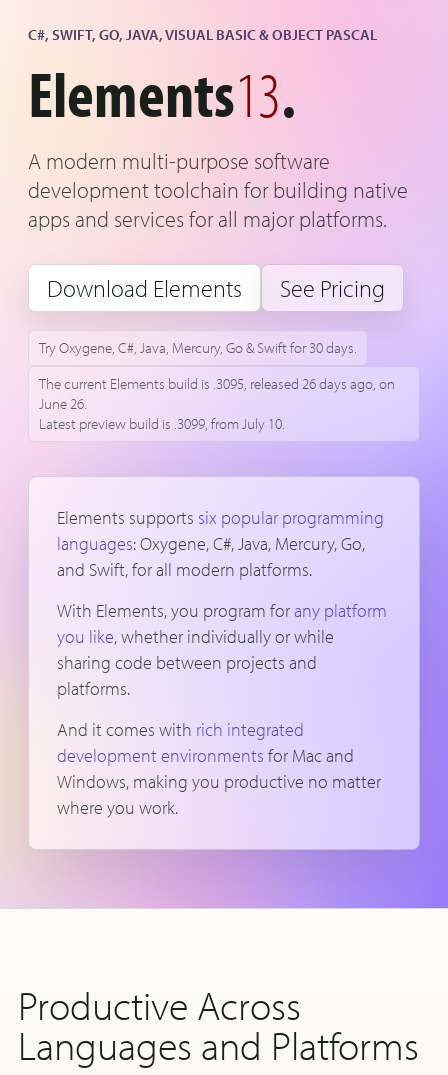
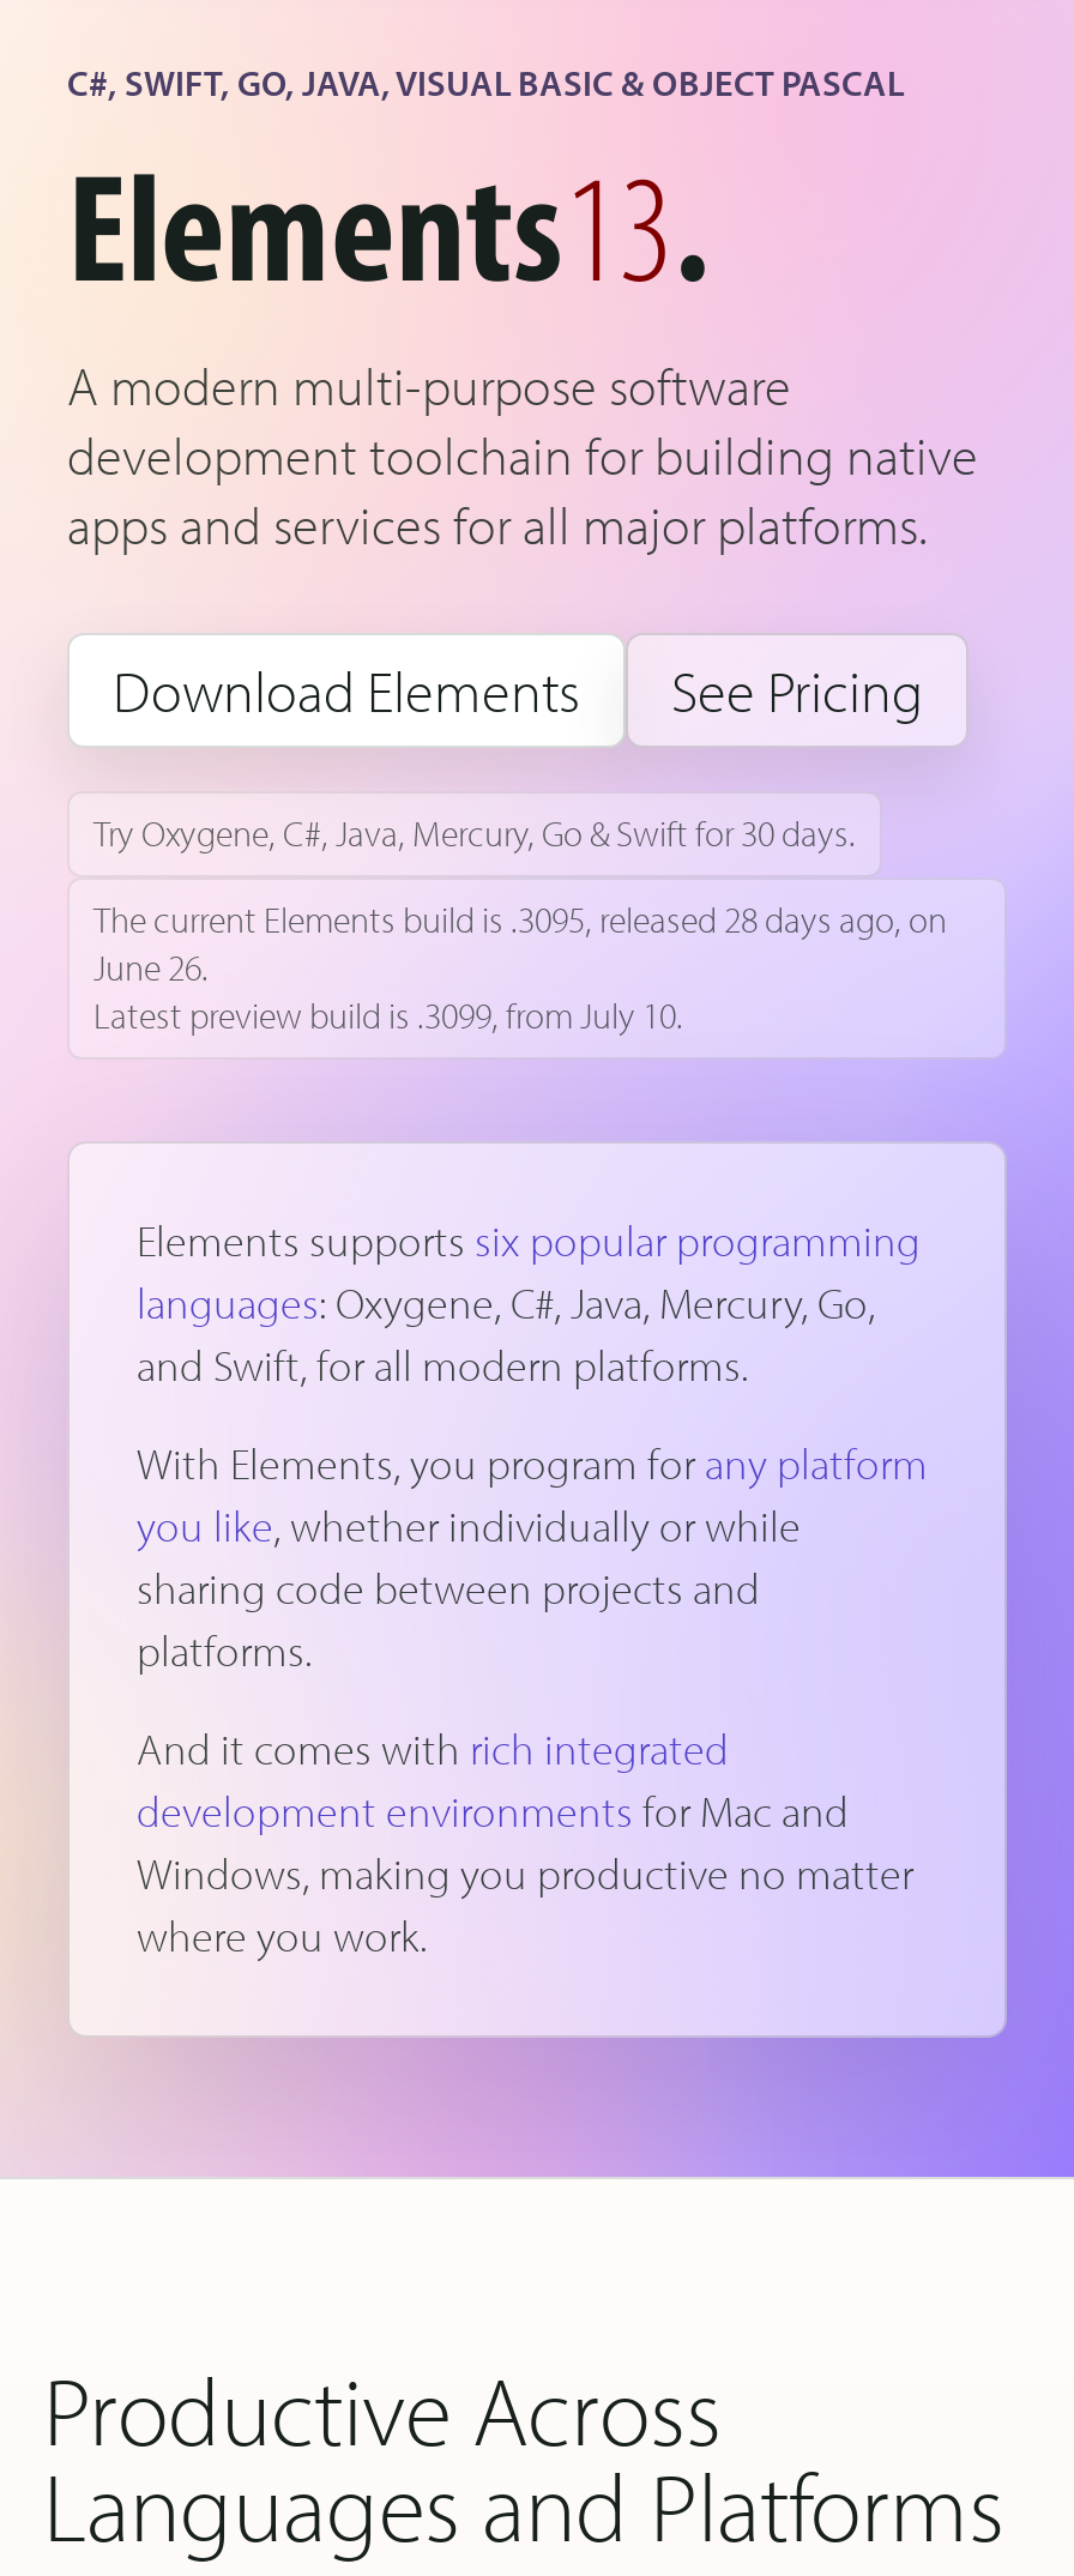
- The current Elements build is .3095, released 26 days ago, on
+ The current Elements build is .3095, released 28 days ago, on
